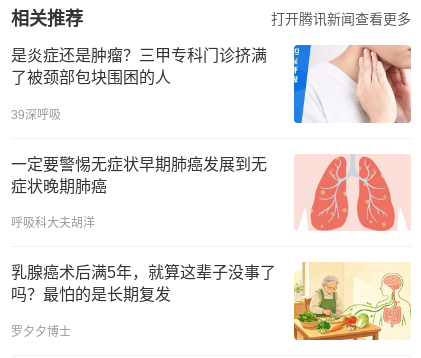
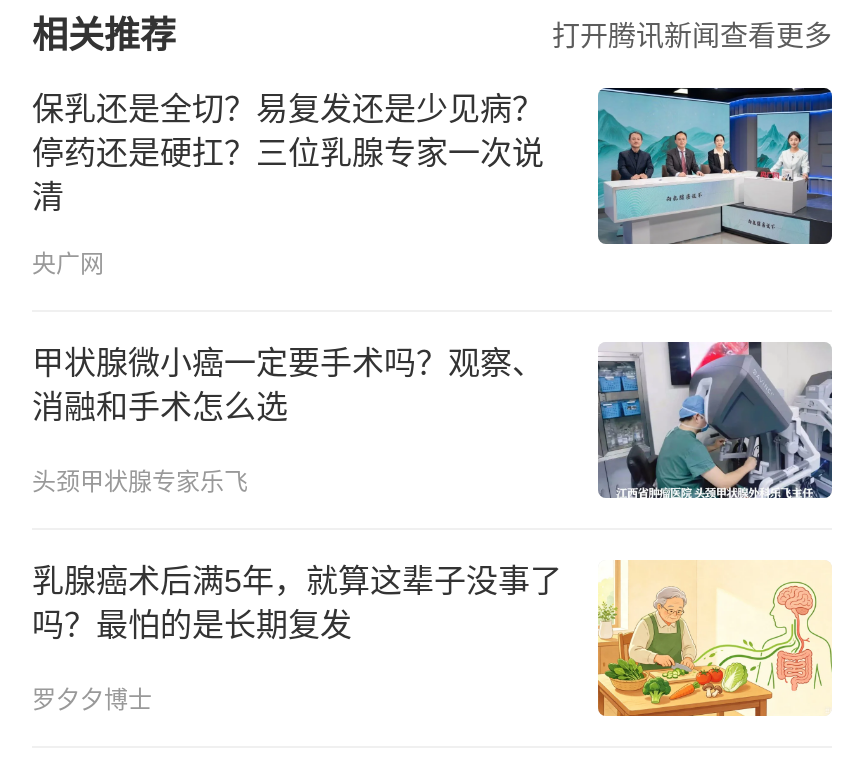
- [image]
- 是炎症还是肿瘤？三甲专科门诊挤满
- 了被颈部包块围困的人
+ [image]
+ 保乳还是全切？易复发还是少见病？
+ 停药还是硬扛？三位乳腺专家一次说
+ 清

- 39深呼吸
+ 央广网

- [image]
- 一定要警惕无症状早期肺癌发展到无
- 症状晚期肺癌
+ [image]
+ 甲状腺微小癌一定要手术吗？观察、
+ 消融和手术怎么选

- 呼吸科大夫胡洋
+ 头颈甲状腺专家乐飞
